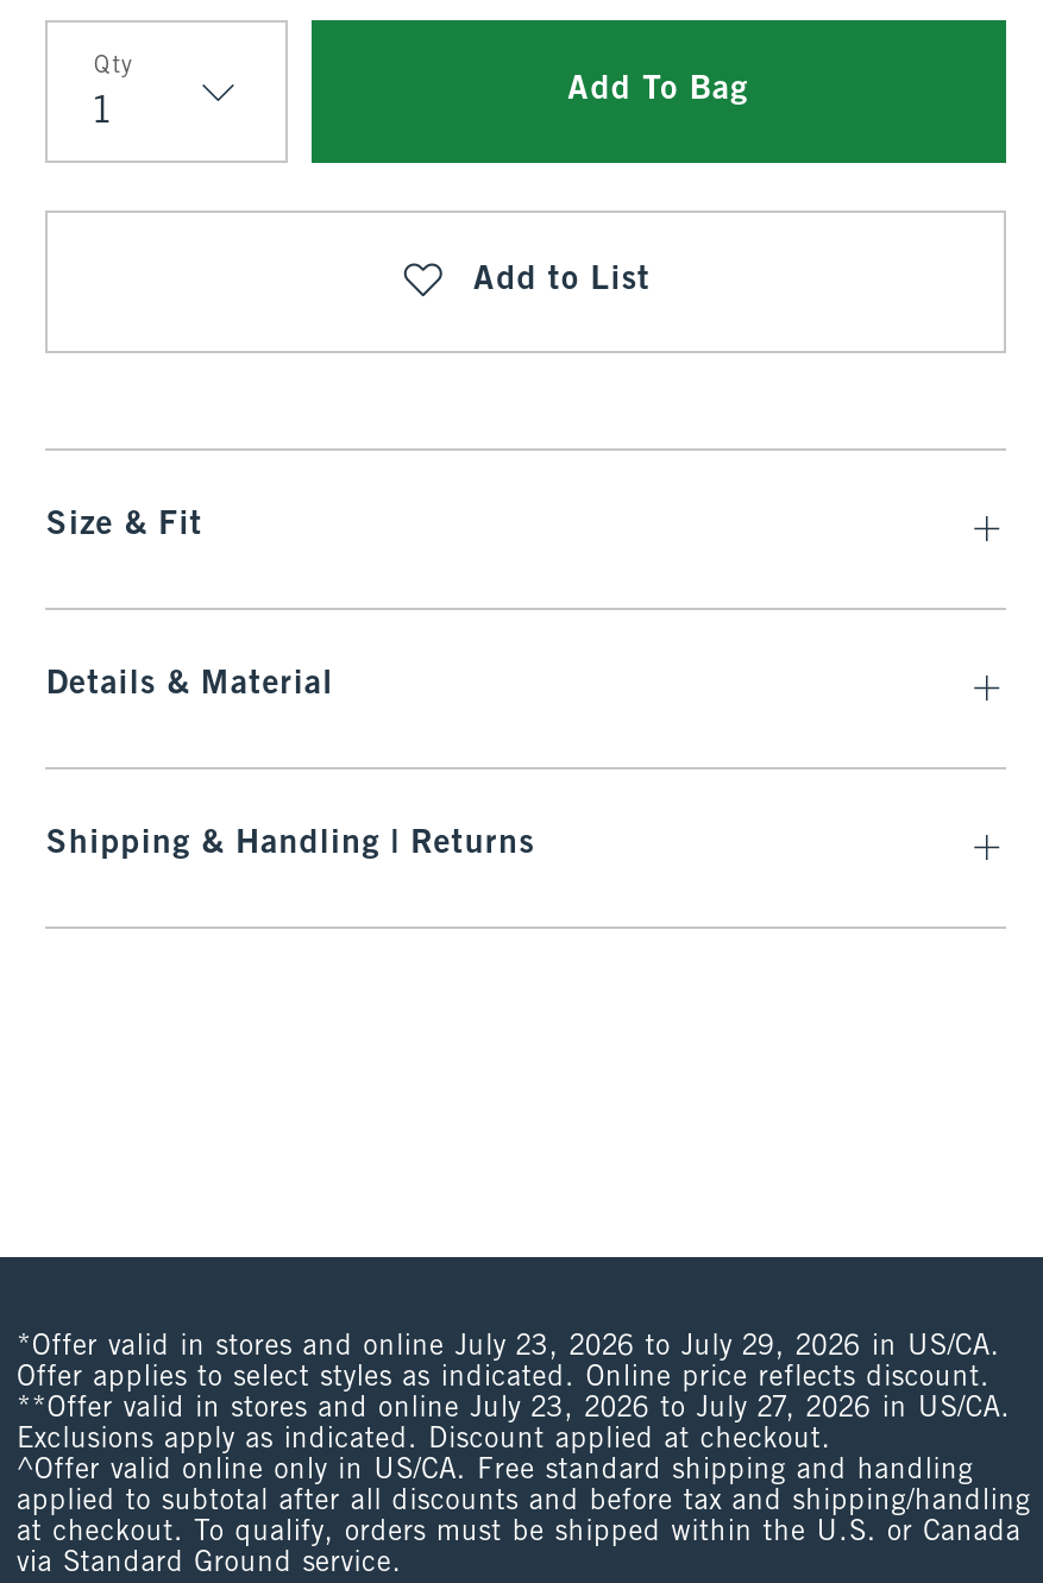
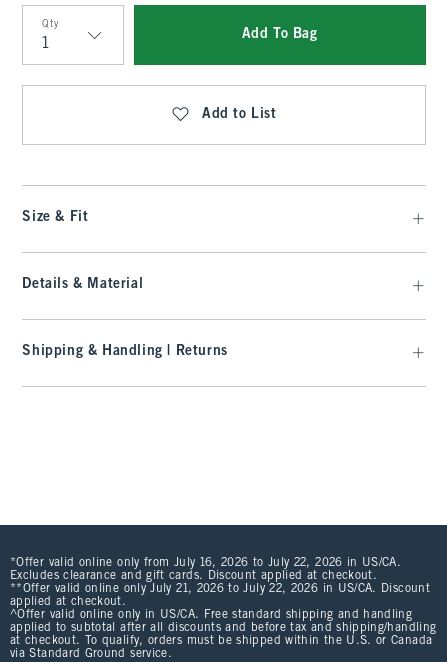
- *Offer valid in stores and online July 23, 2026 to July 29, 2026 in US/CA.
- Offer applies to select styles as indicated. Online price reflects discount.
- **Offer valid in stores and online July 23, 2026 to July 27, 2026 in US/CA.
- Exclusions apply as indicated. Discount applied at checkout.
+ *Offer valid online only from July 16, 2026 to July 22, 2026 in US/CA.
+ Excludes clearance and gift cards. Discount applied at checkout.
+ **Offer valid online only July 21, 2026 to July 22, 2026 in US/CA. Discount
+ applied at checkout.
